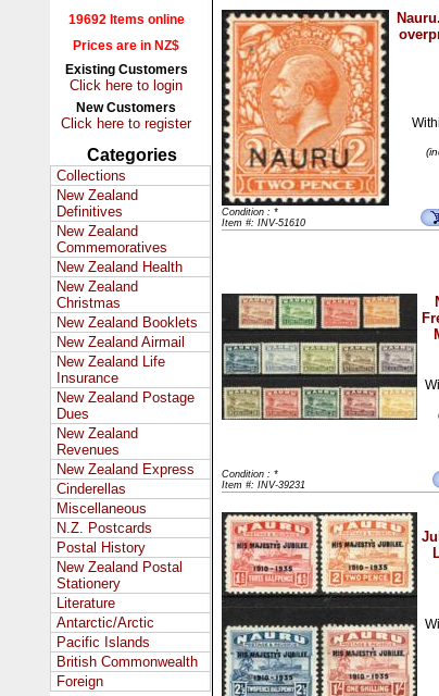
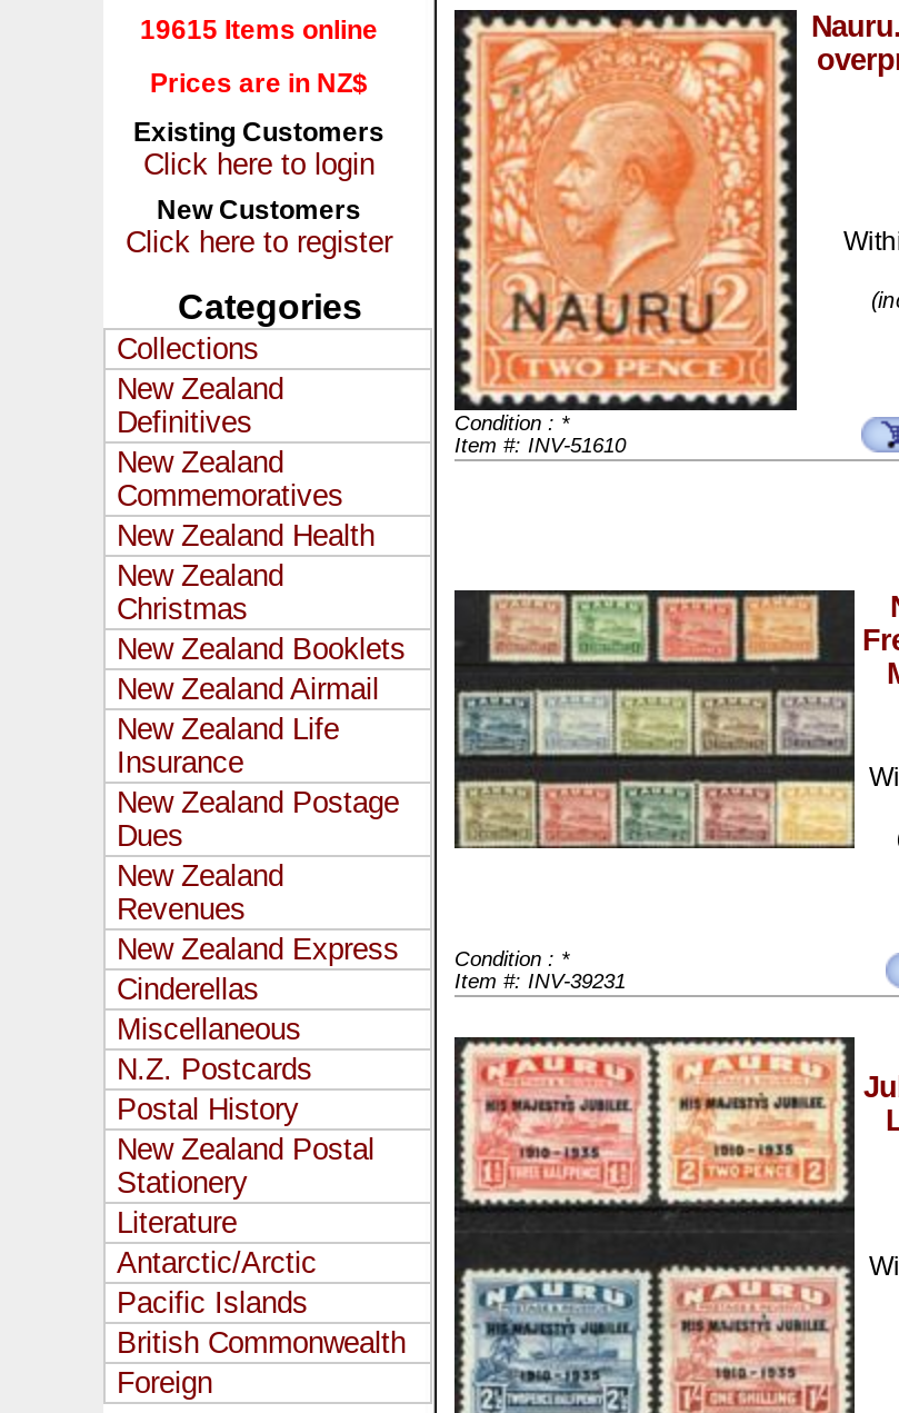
- 19692 Items online
+ 19615 Items online
